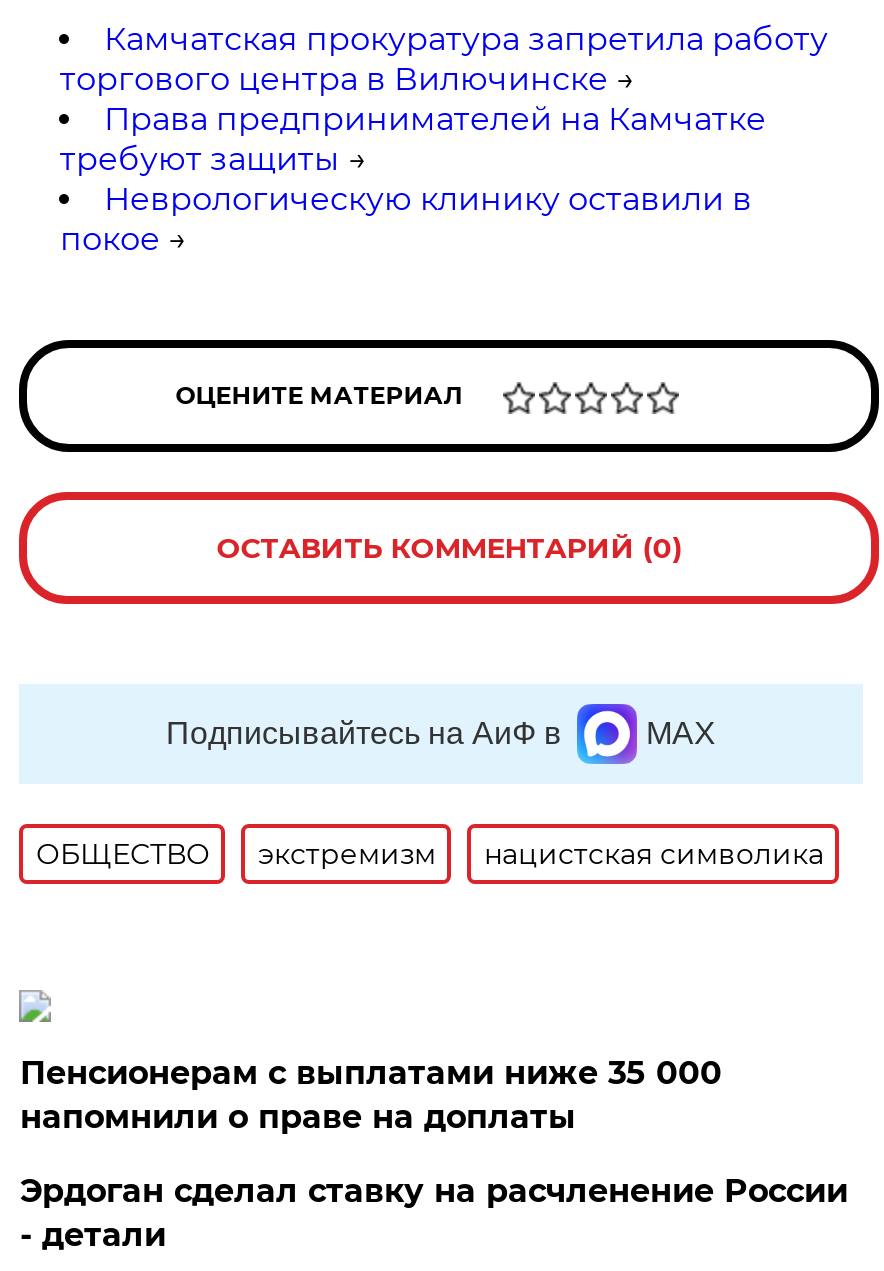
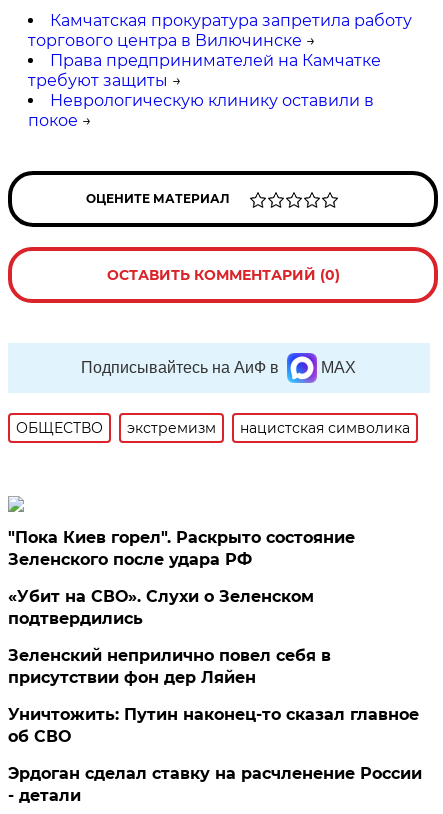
- Пенсионерам с выплатами ниже 35 000
- напомнили о праве на доплаты
+ "Пока Киев горел". Раскрыто состояние
+ Зеленского после удара РФ
+ «Убит на СВО». Слухи о Зеленском
+ подтвердились
+ Зеленский неприлично повел cебя в
+ присутствии фон дер Ляйен
+ Уничтожить: Путин наконец-то сказал главное
+ об СВО
